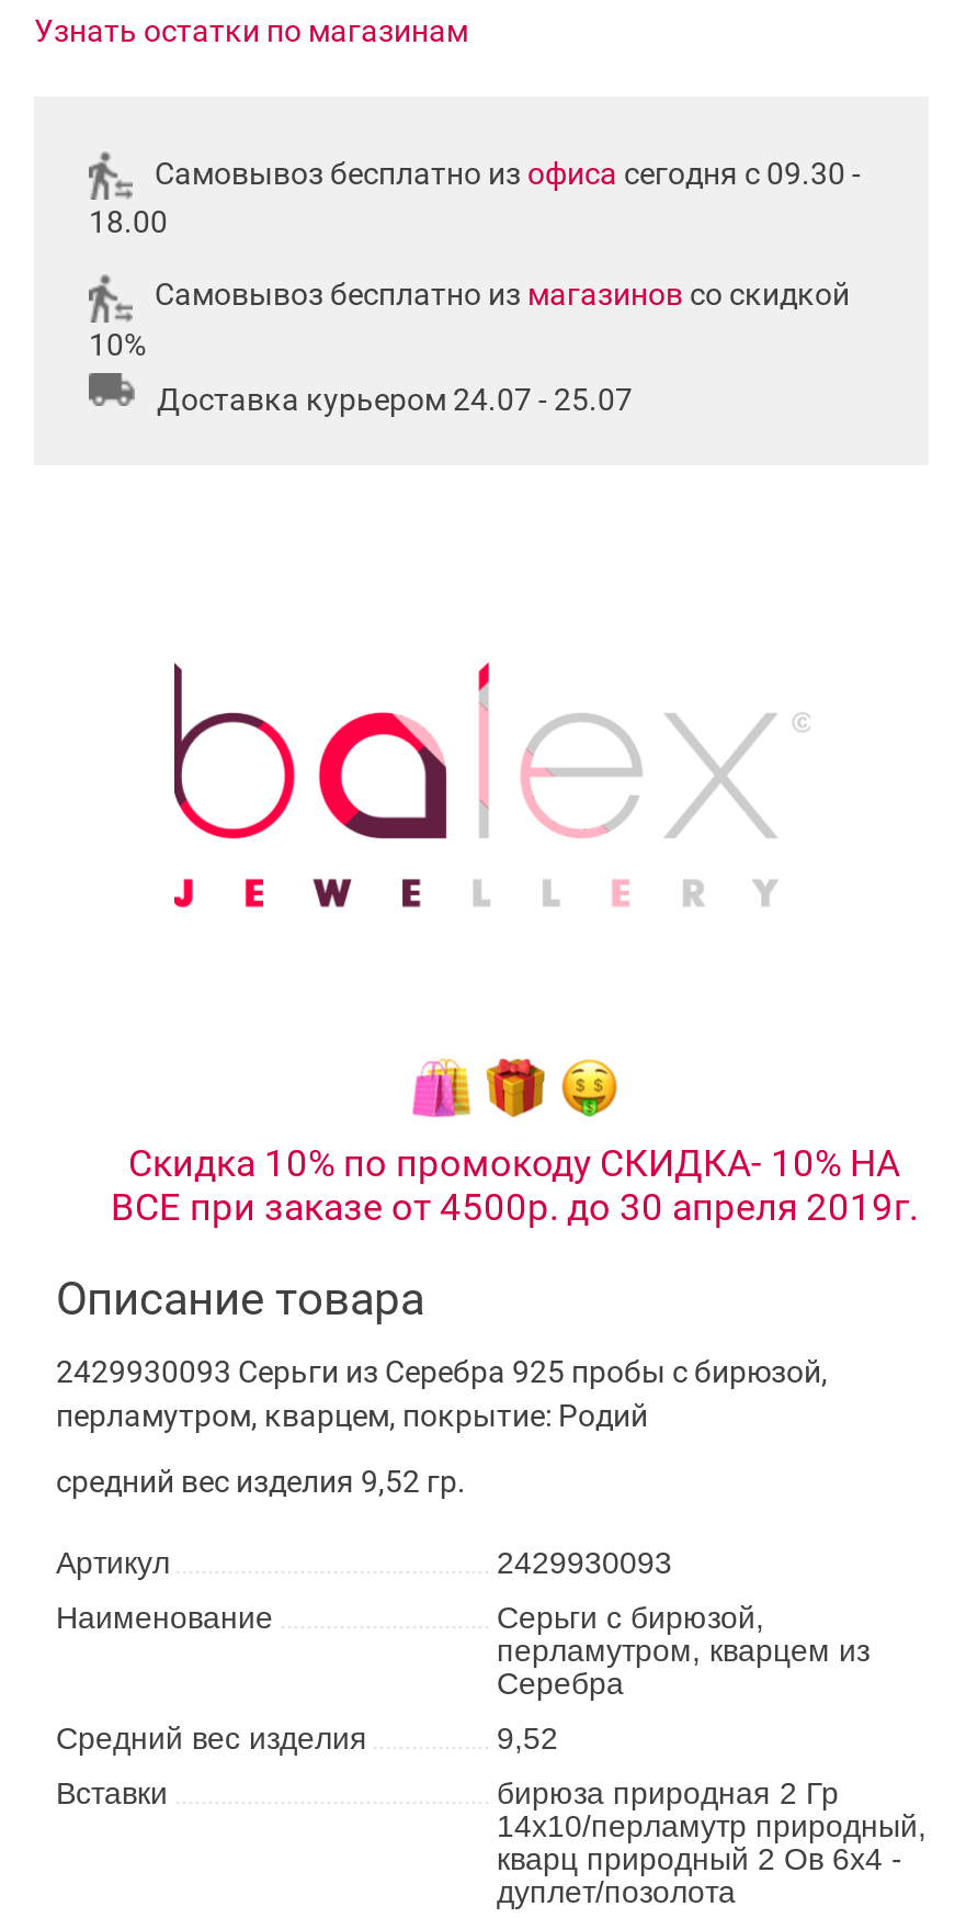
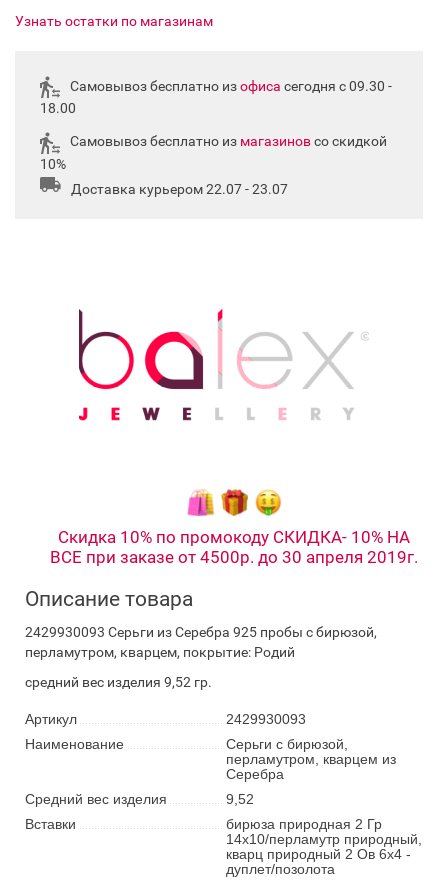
- Доставка курьером 24.07 - 25.07
+ Доставка курьером 22.07 - 23.07
